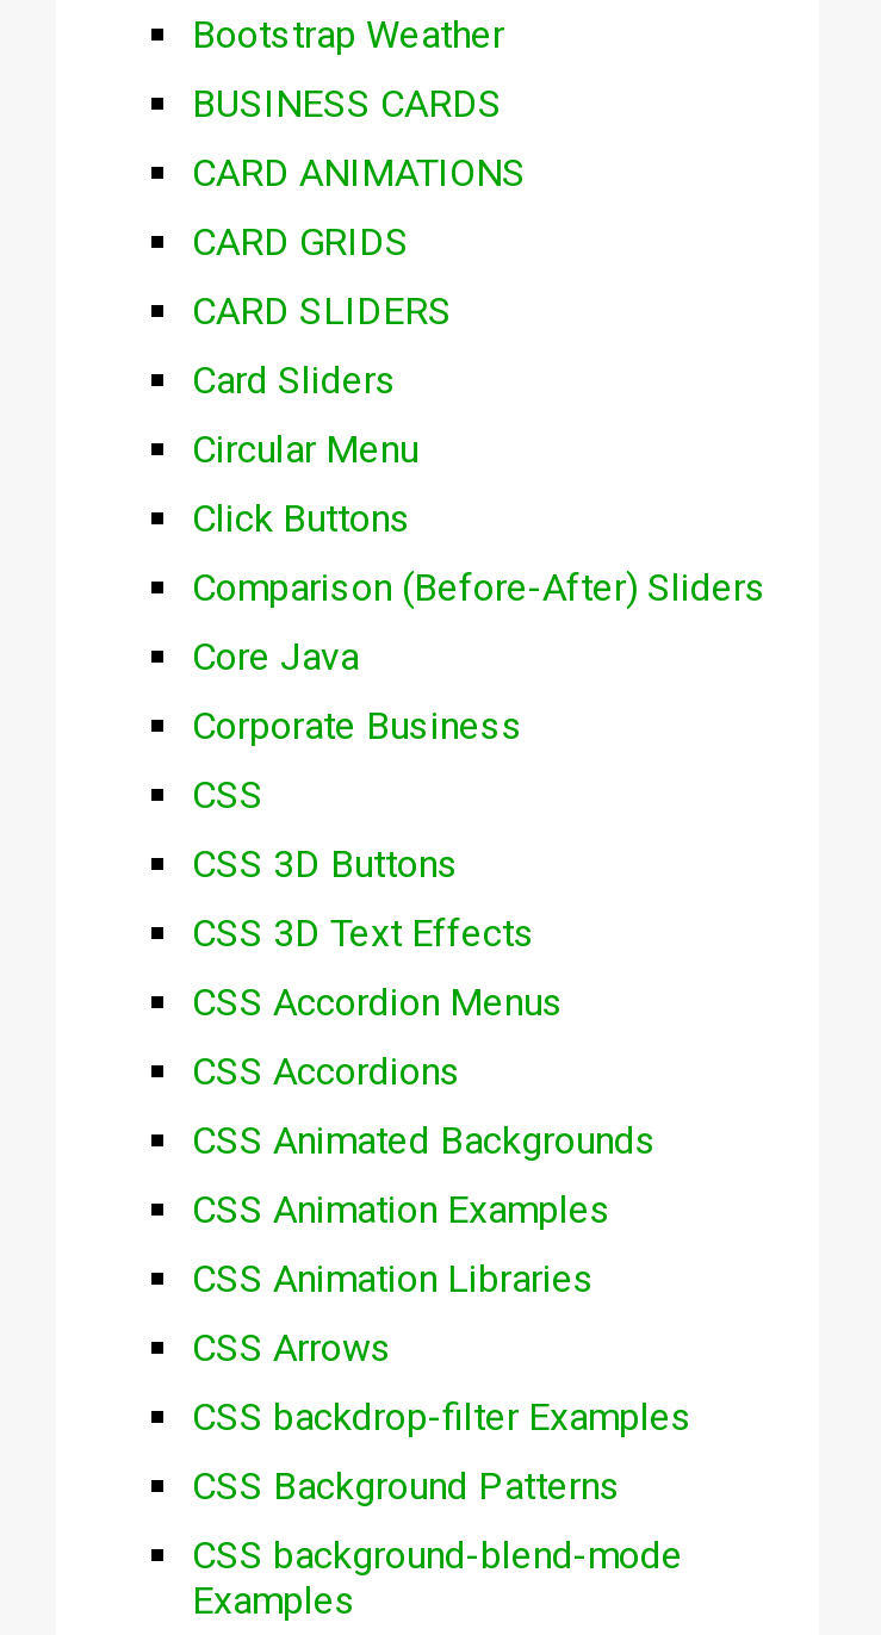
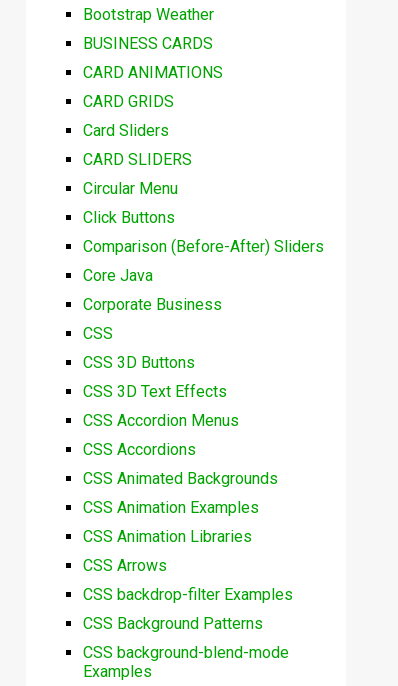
moved down: CARD SLIDERS

moved up: Card Sliders
